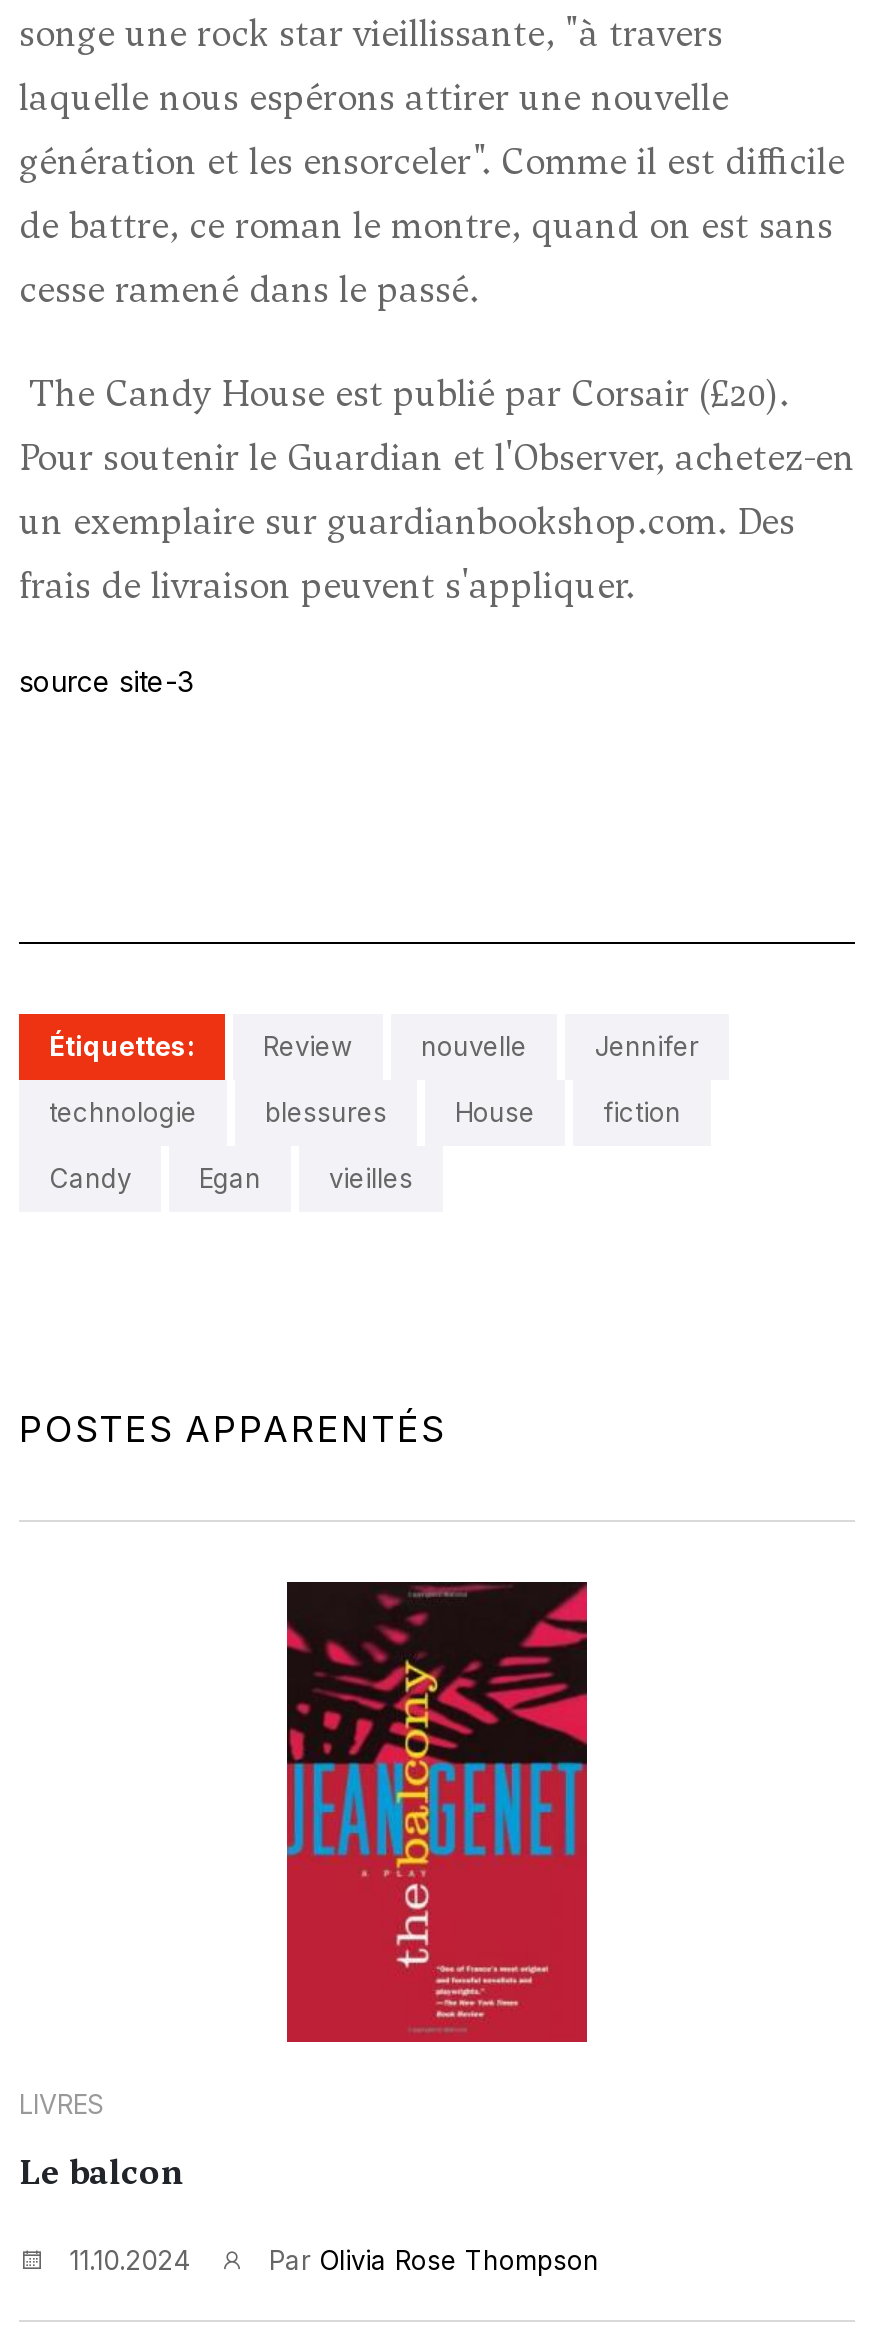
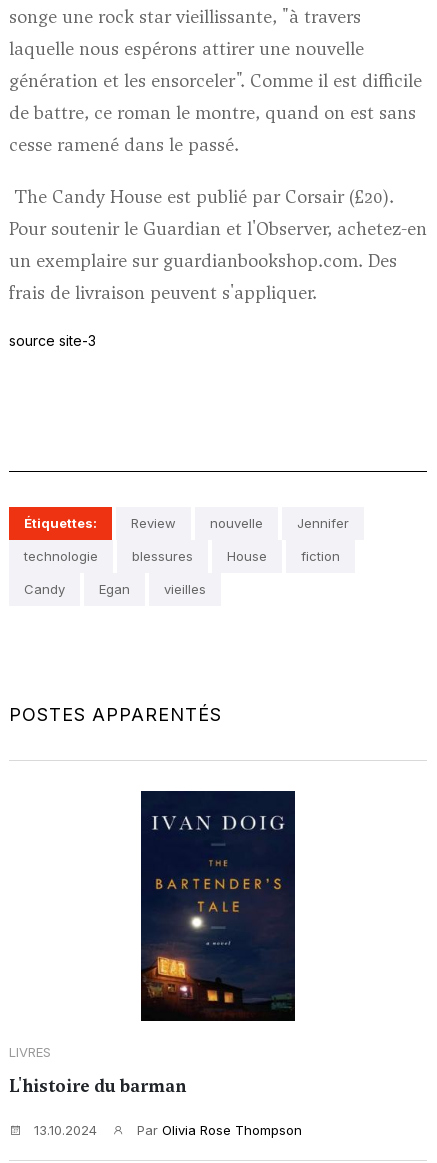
- [image]
+ [image]

- Le balcon
+ L'histoire du barman

- 11.10.2024
+ 13.10.2024
